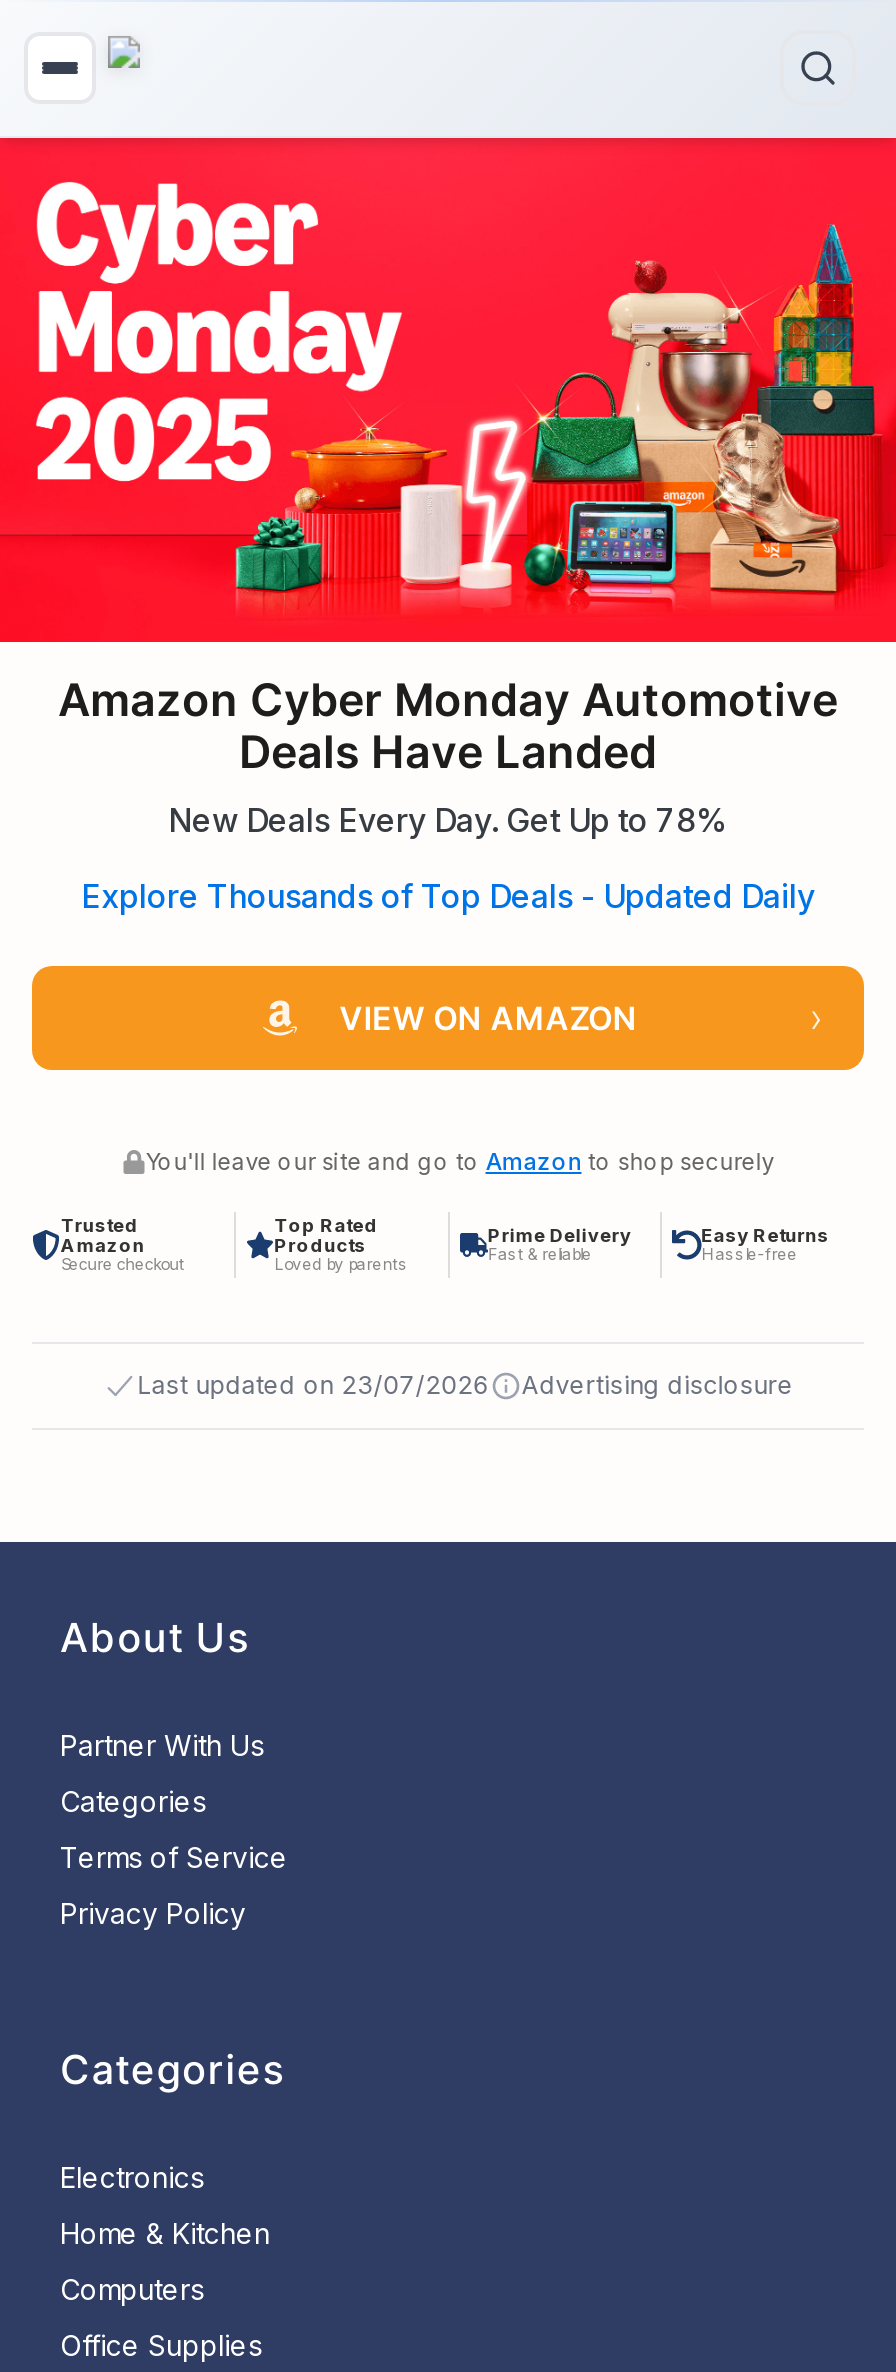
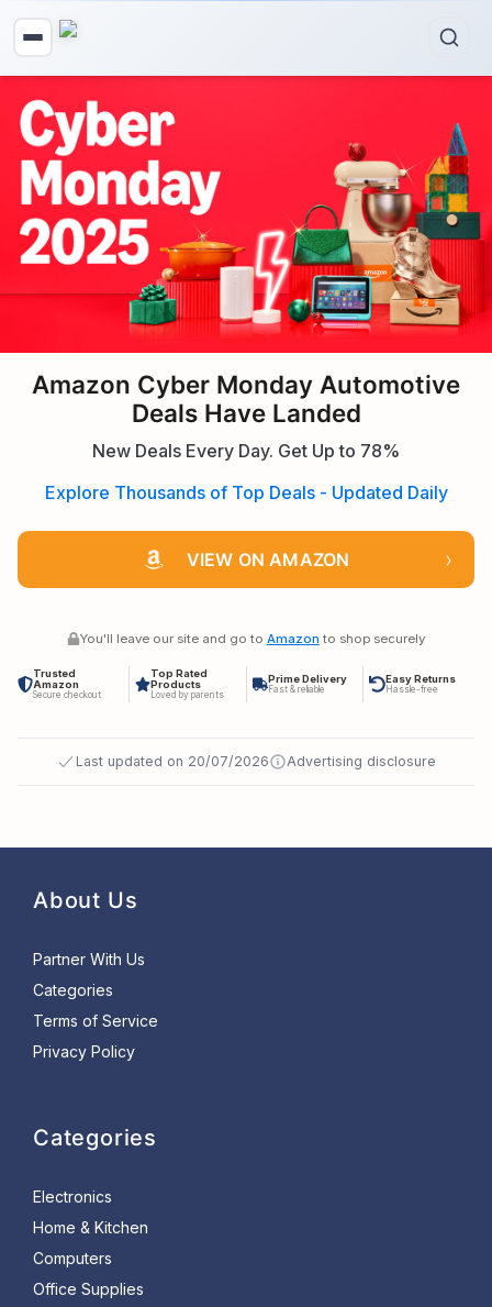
- Last updated on 23/07/2026
+ Last updated on 20/07/2026
